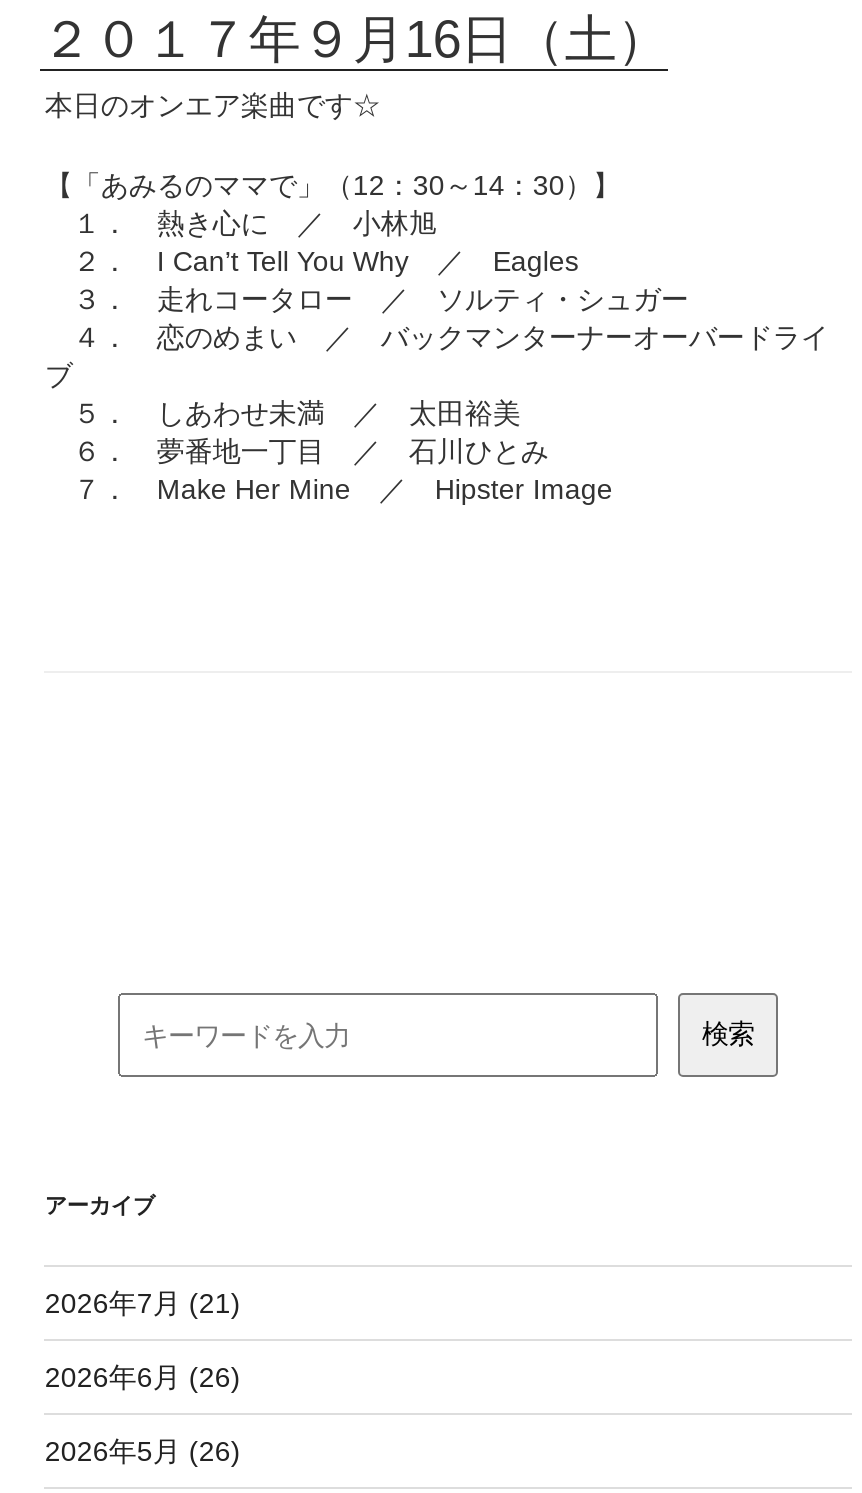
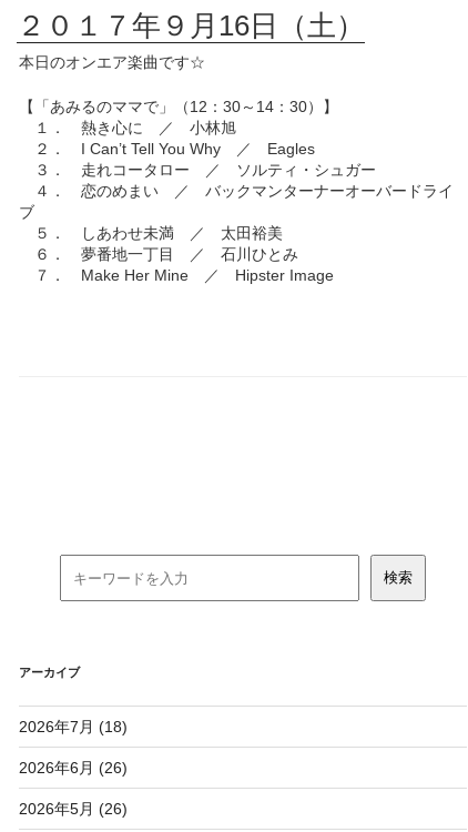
- 2026年7月 (21)
+ 2026年7月 (18)
